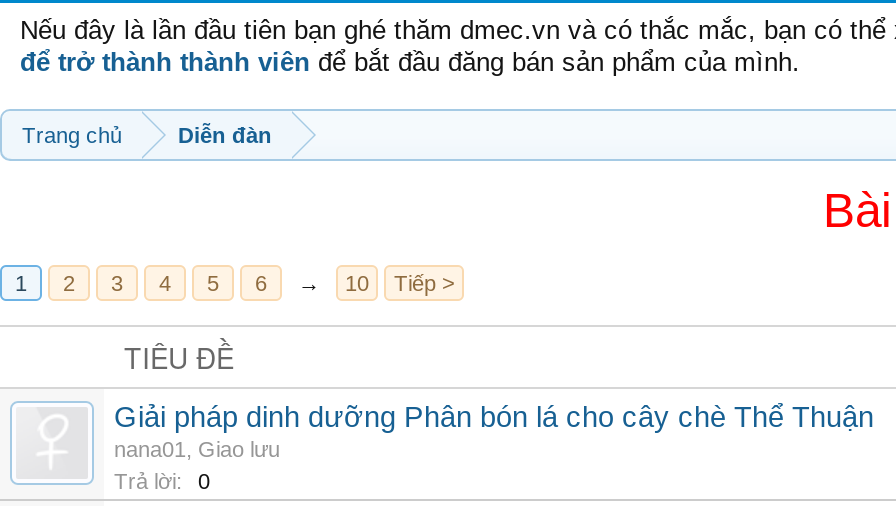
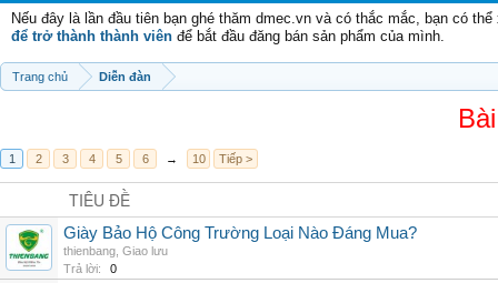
+ [image]

- Giải pháp dinh dưỡng Phân bón lá cho cây chè Thể Thuận
- nana01, Giao lưu
+ Giày Bảo Hộ Công Trường Loại Nào Đáng Mua?
+ thienbang, Giao lưu
